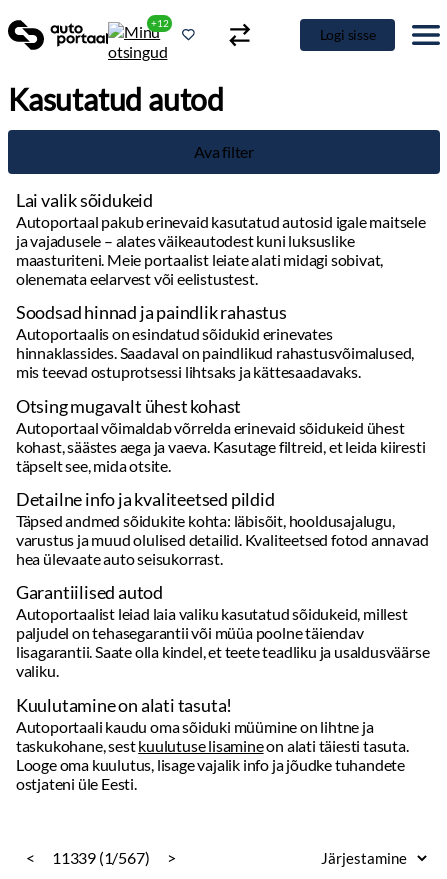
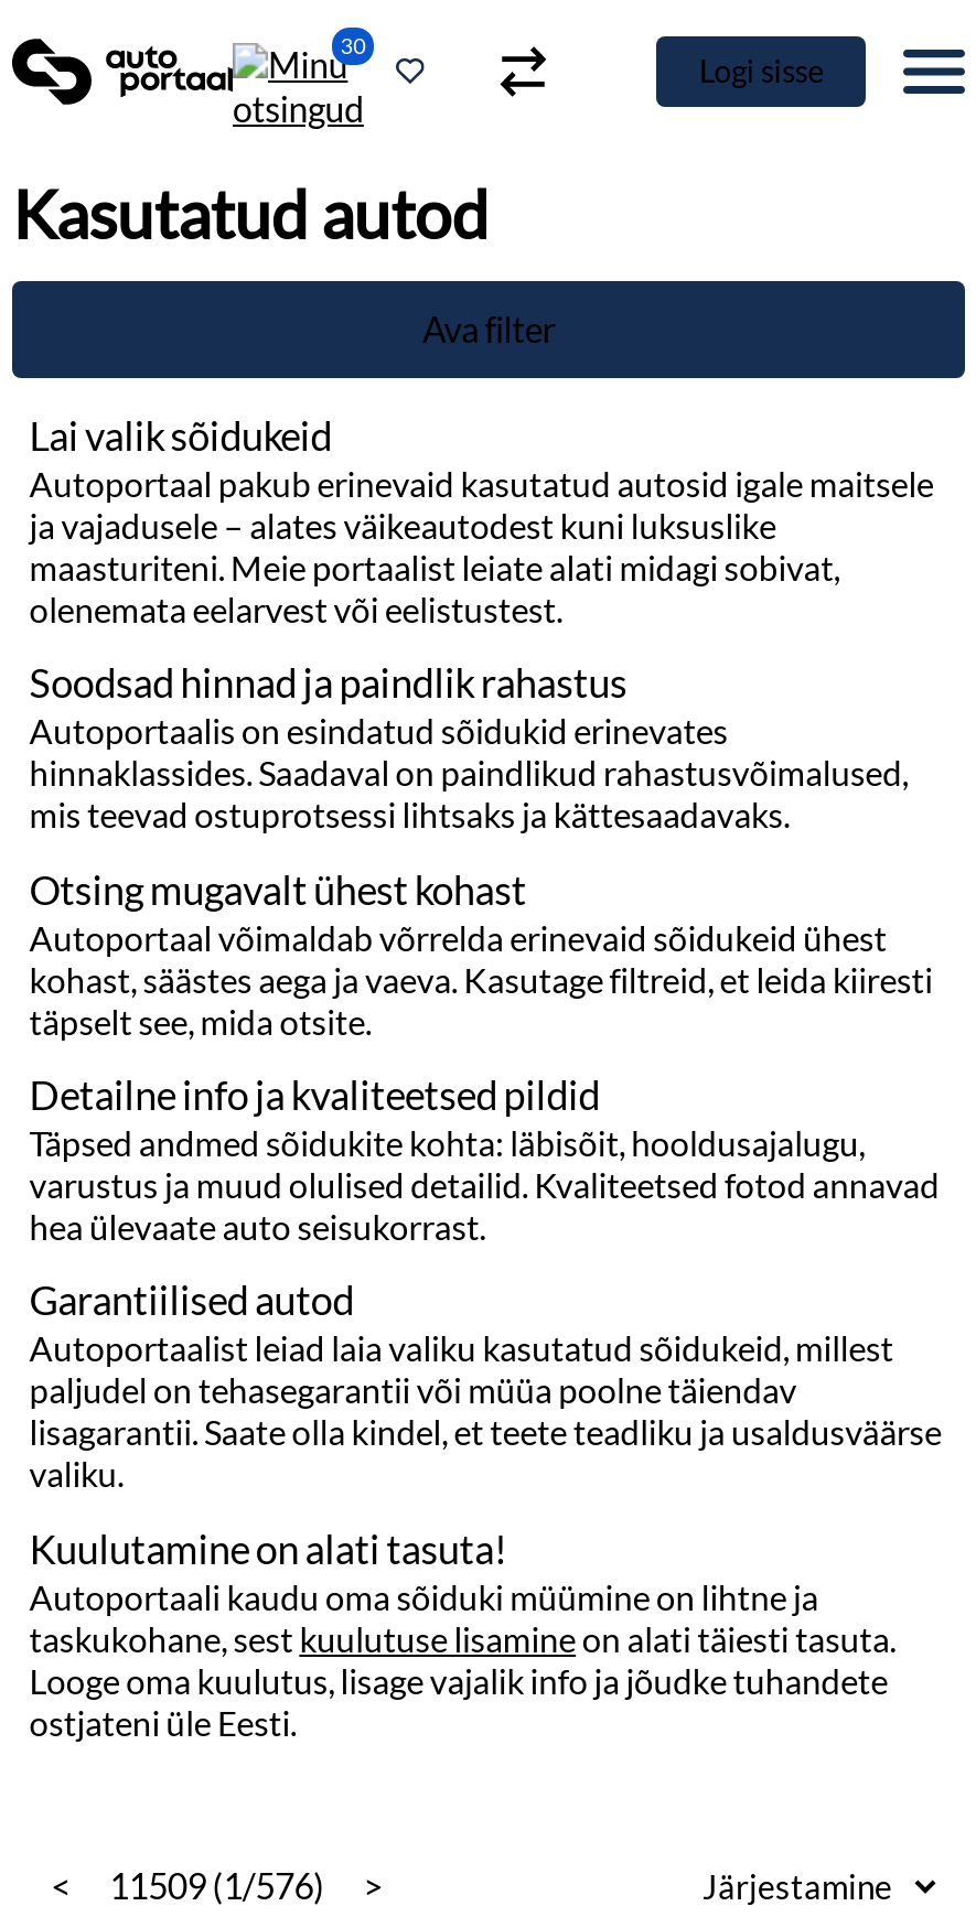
- +12
+ 30

- 11339 (1/567)
+ 11509 (1/576)
